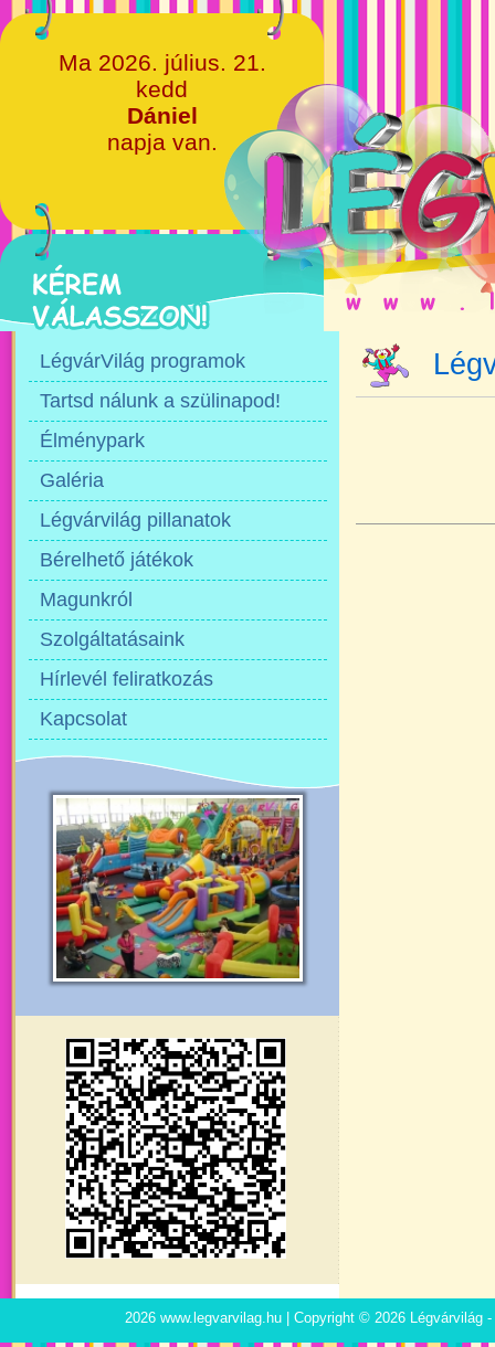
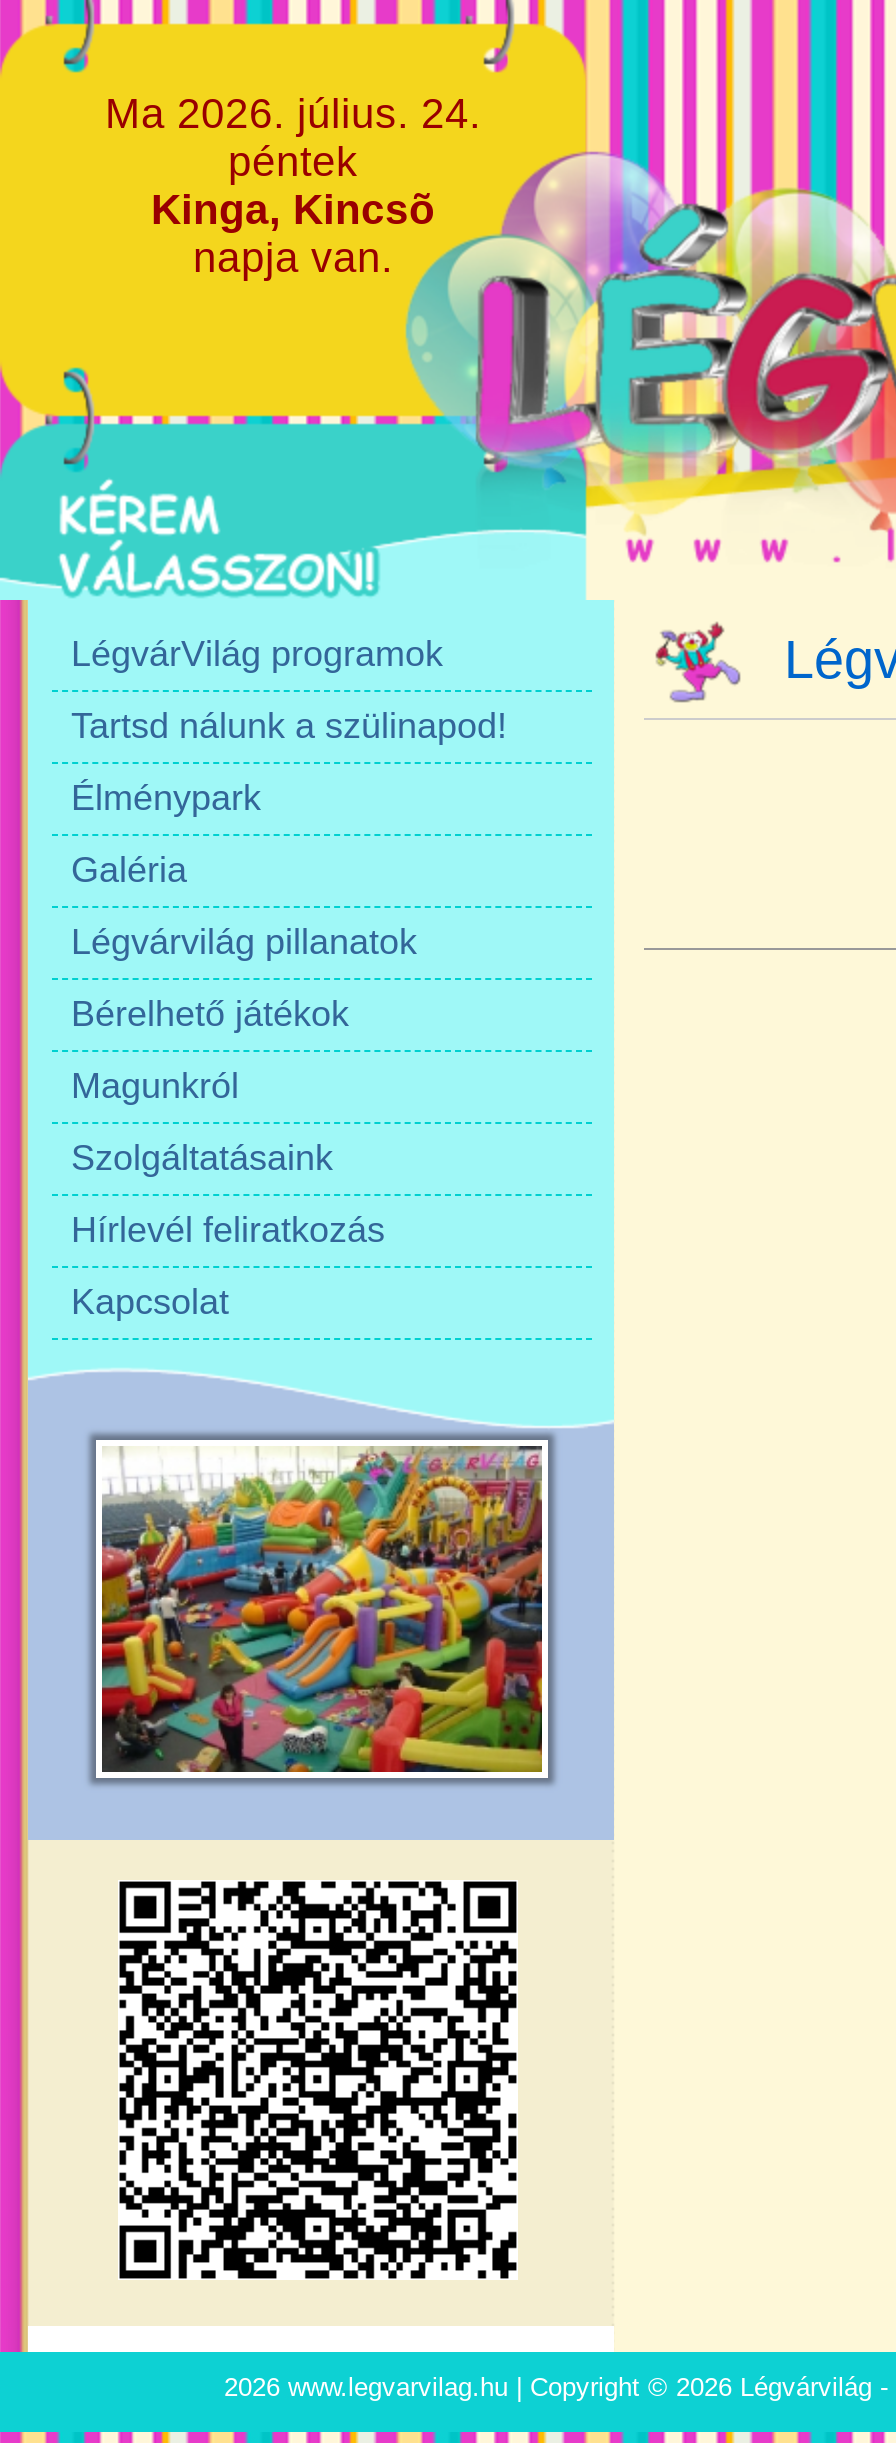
- Ma 2026. július. 21.
- kedd
- Dániel
+ Ma 2026. július. 24.
+ péntek
+ Kinga, Kincsõ
